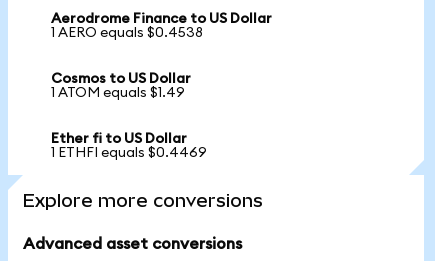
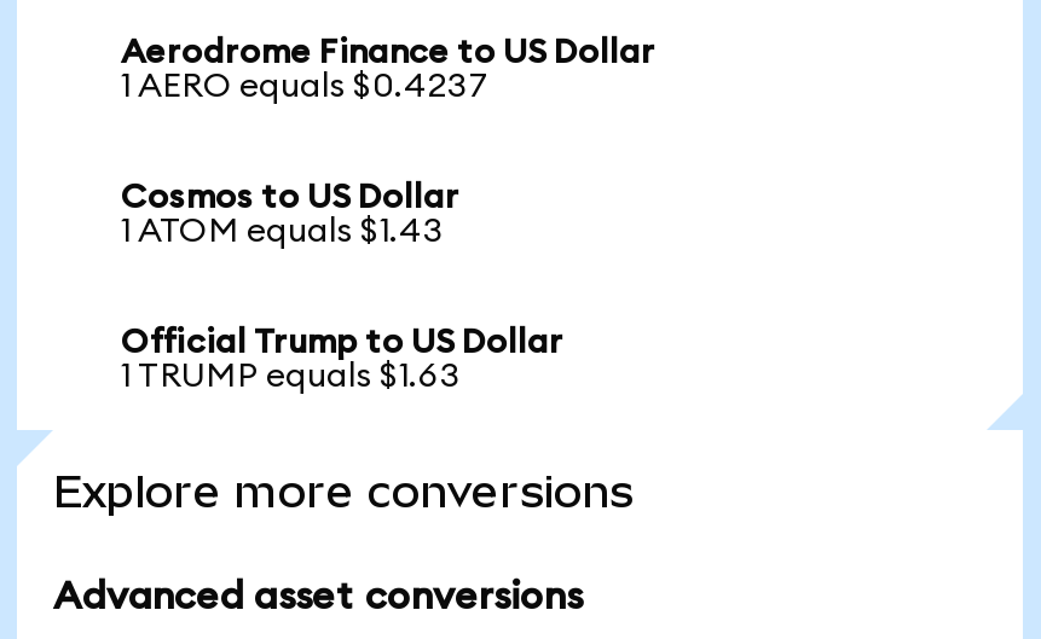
- 1 AERO equals $0.4538
+ 1 AERO equals $0.4237

- 1 ATOM equals $1.49
+ 1 ATOM equals $1.43

- Ether fi to US Dollar
+ Official Trump to US Dollar

- 1 ETHFI equals $0.4469
+ 1 TRUMP equals $1.63
